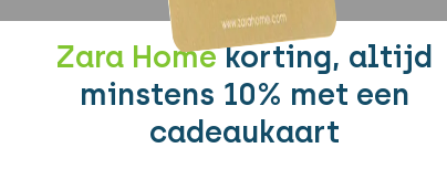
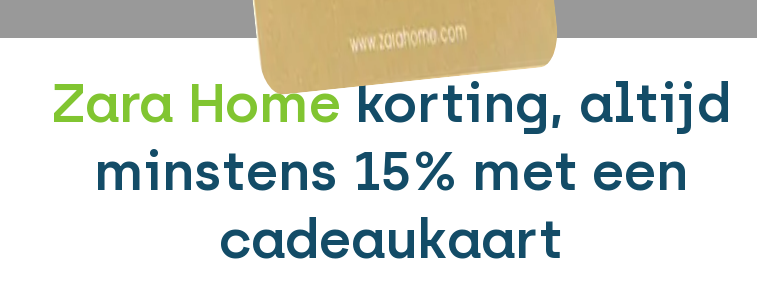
- minstens 10% met een
+ minstens 15% met een
